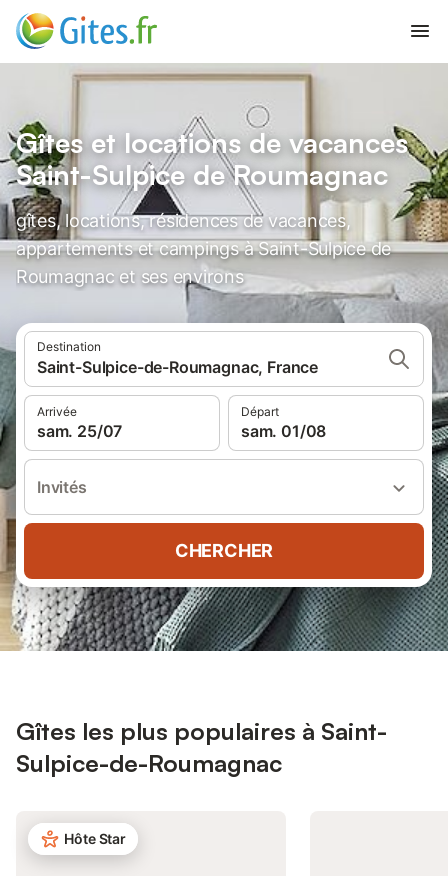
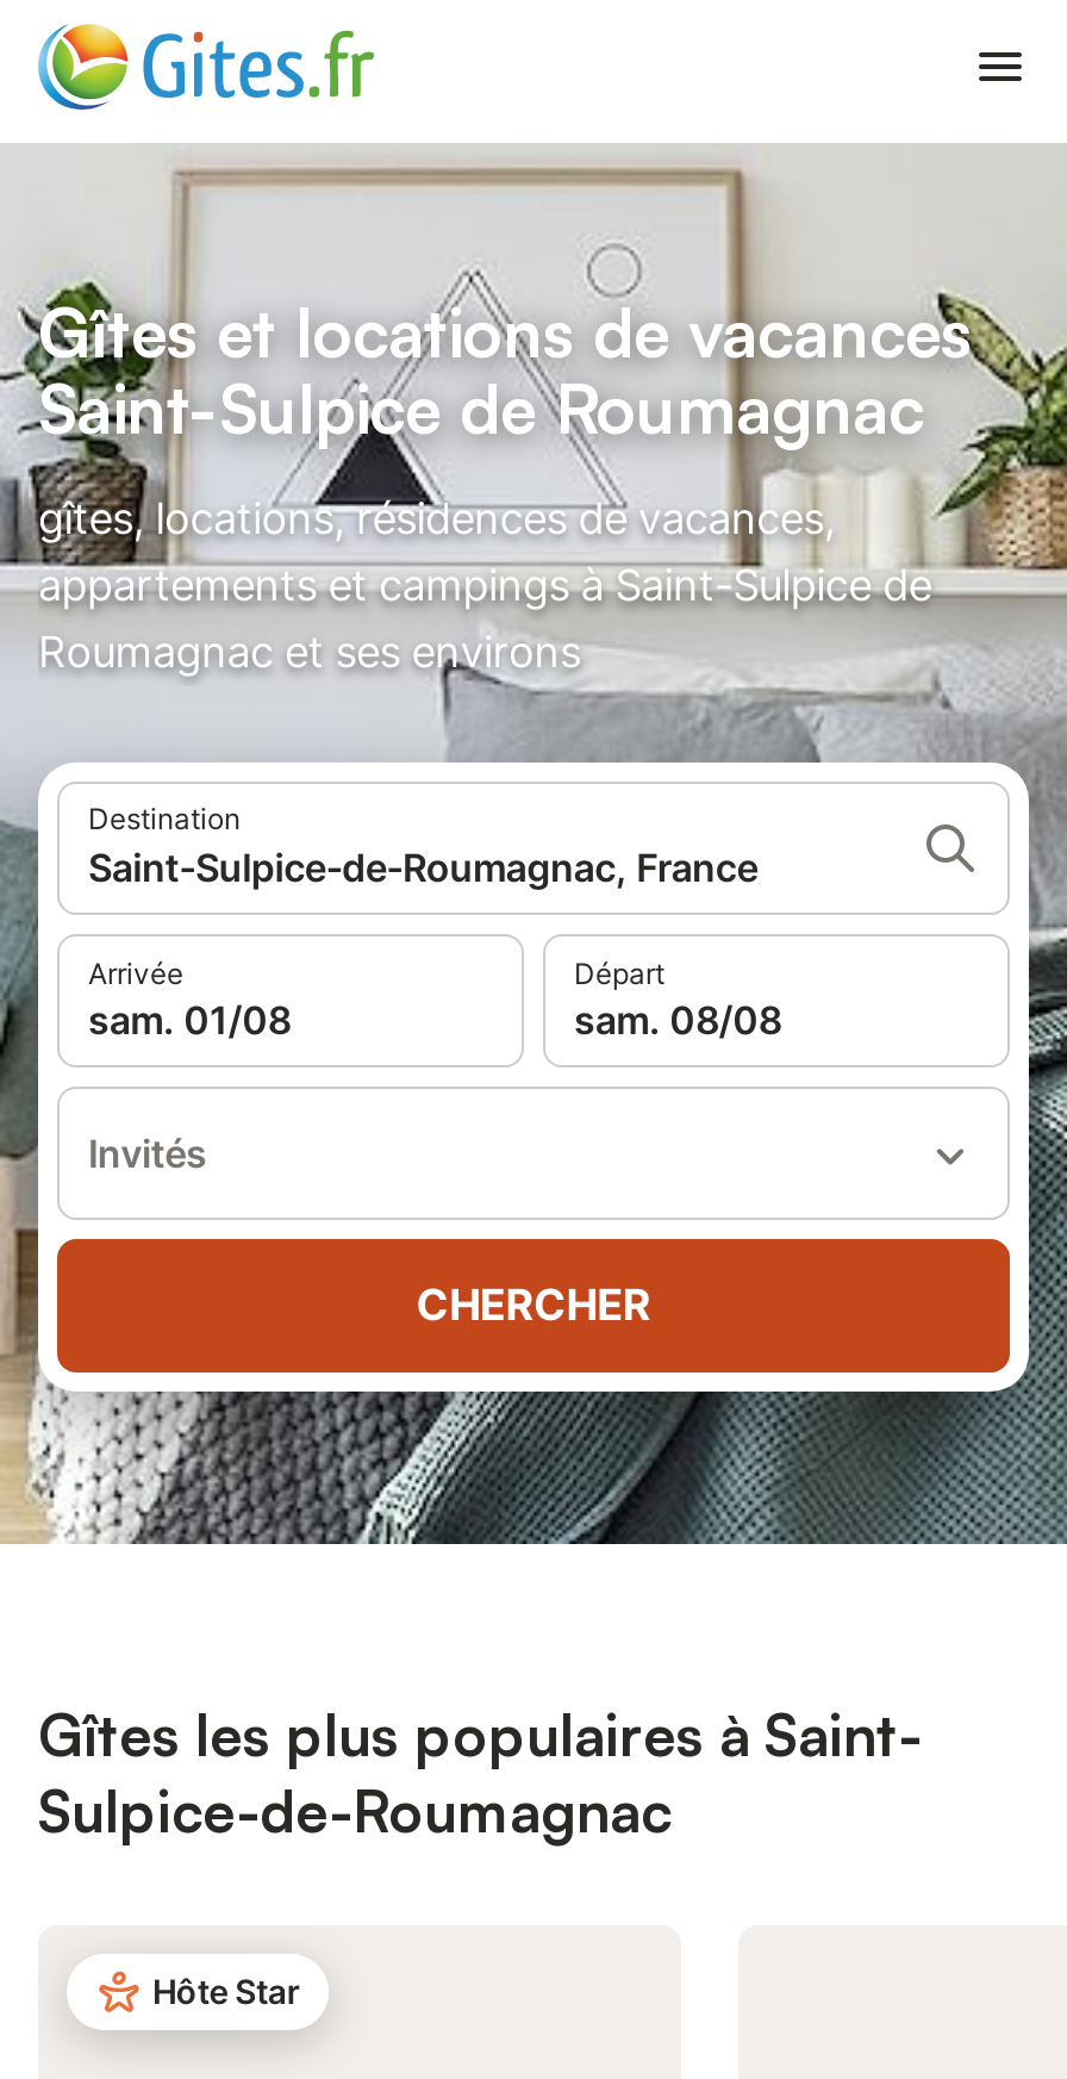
- sam. 25/07
+ sam. 01/08

- sam. 01/08
+ sam. 08/08
